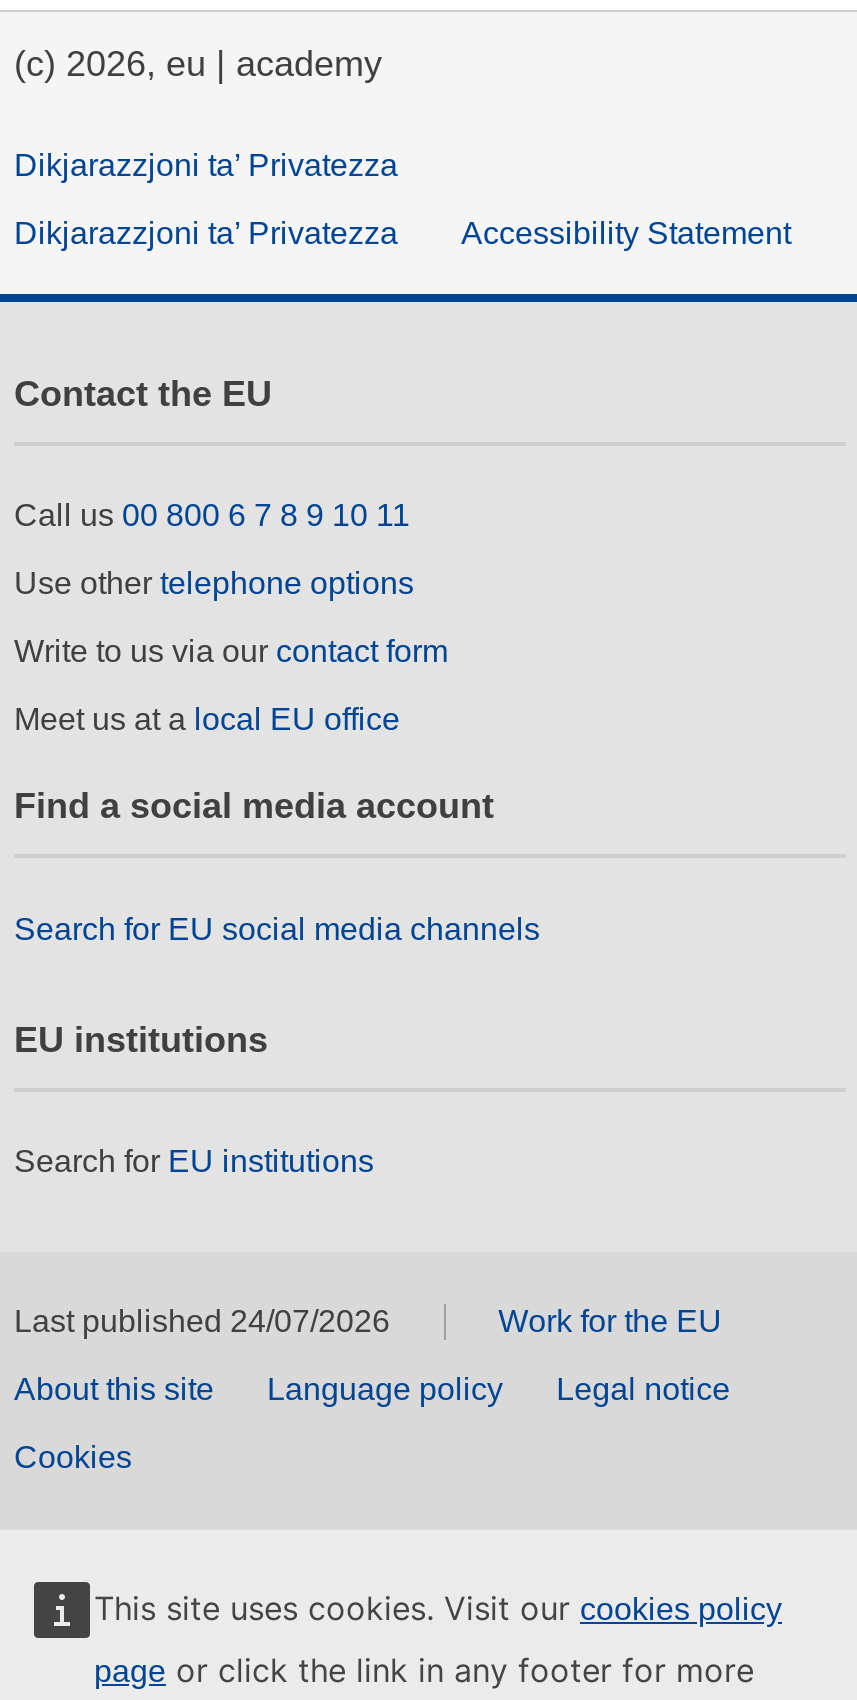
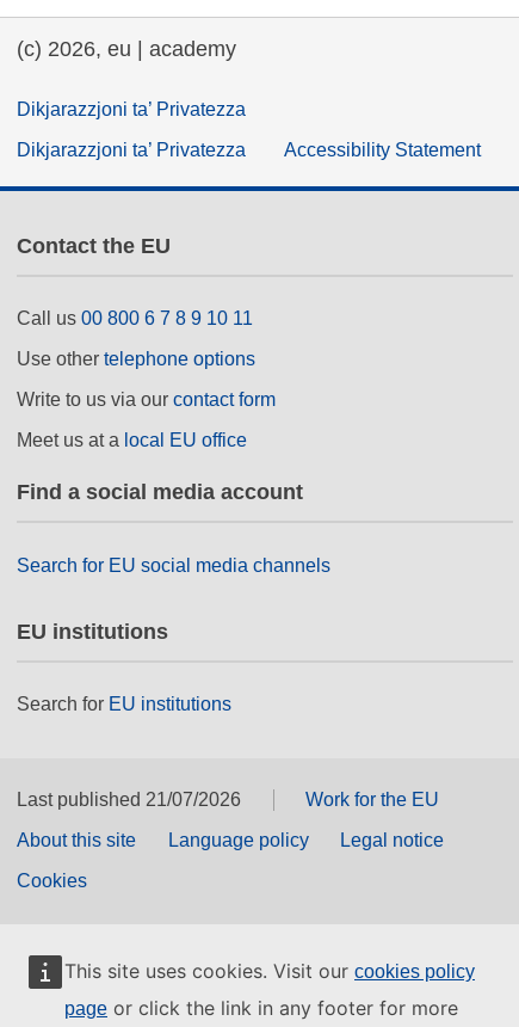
- Last published 24/07/2026
+ Last published 21/07/2026
